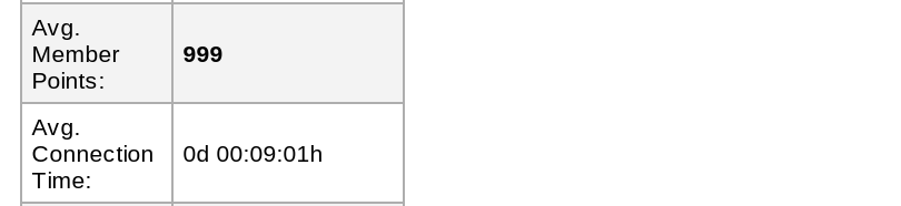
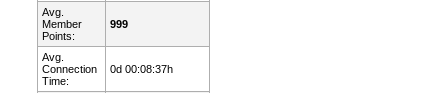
- Connection 0d 00:09:01h
+ Connection 0d 00:08:37h
